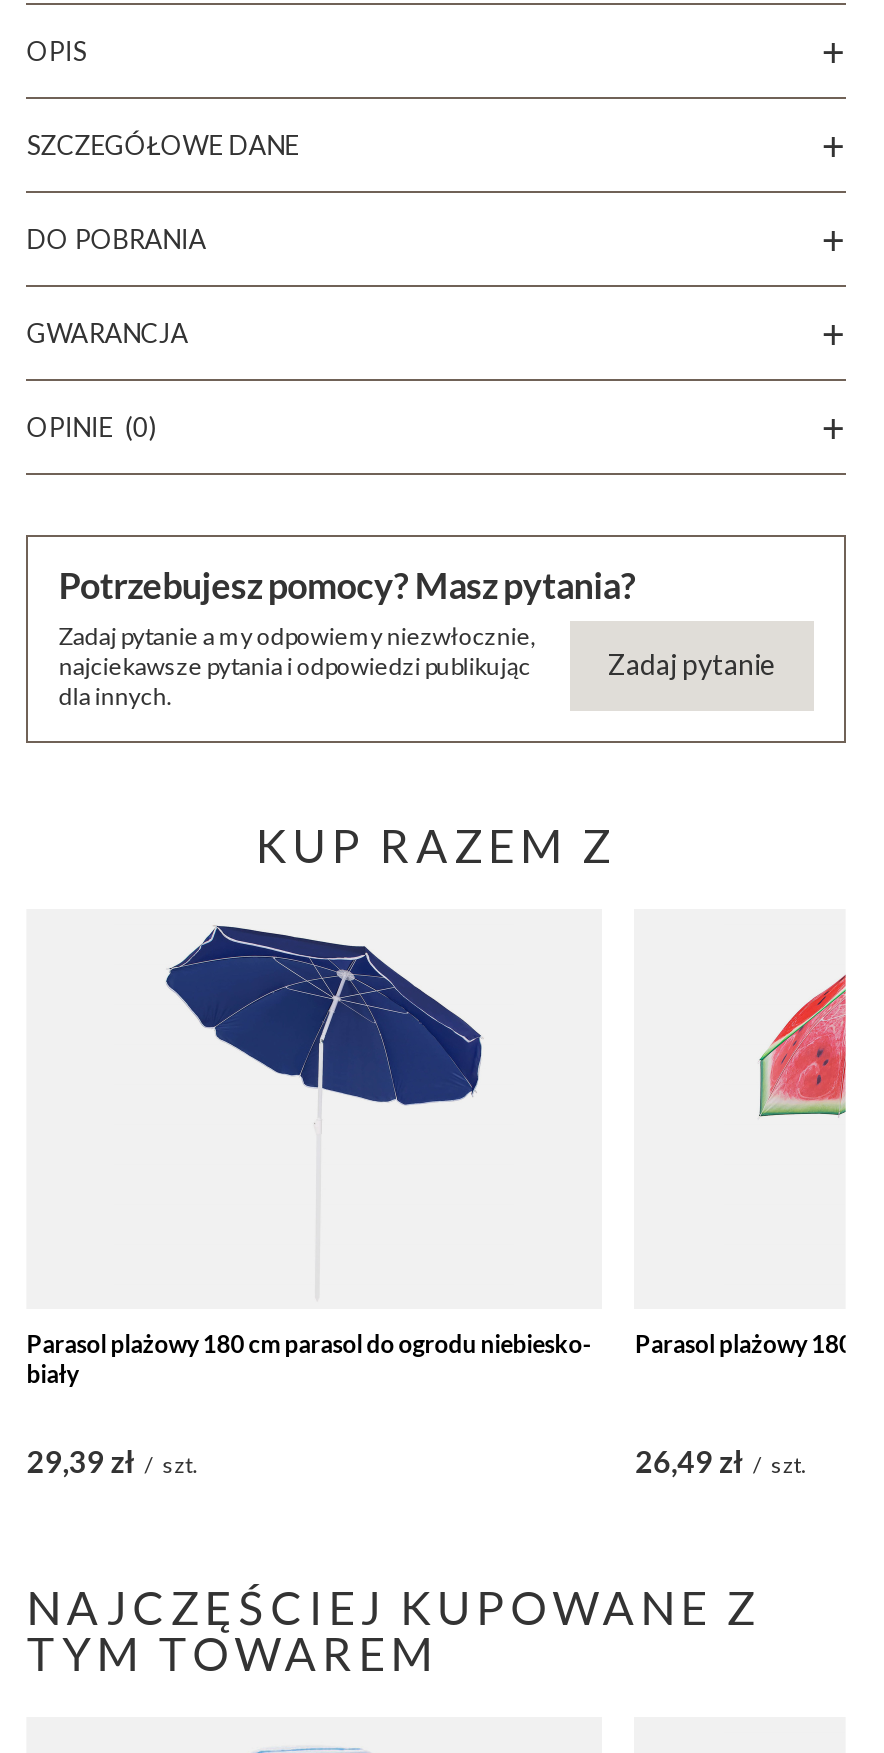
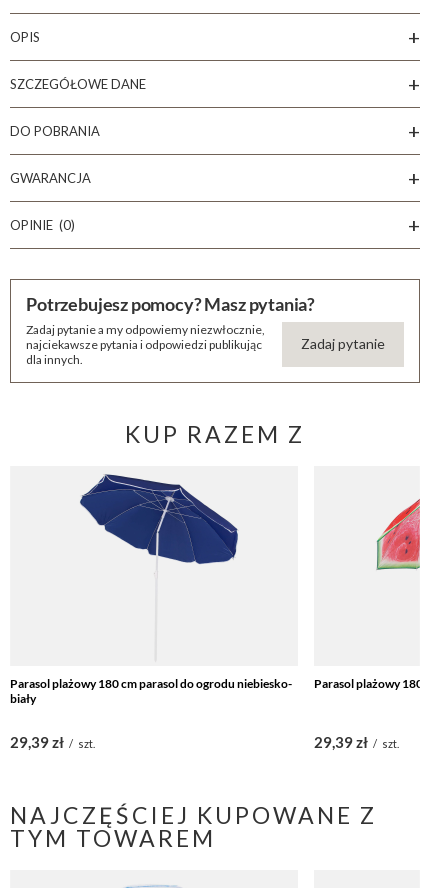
- 26,49 zł / szt.
+ 29,39 zł / szt.
